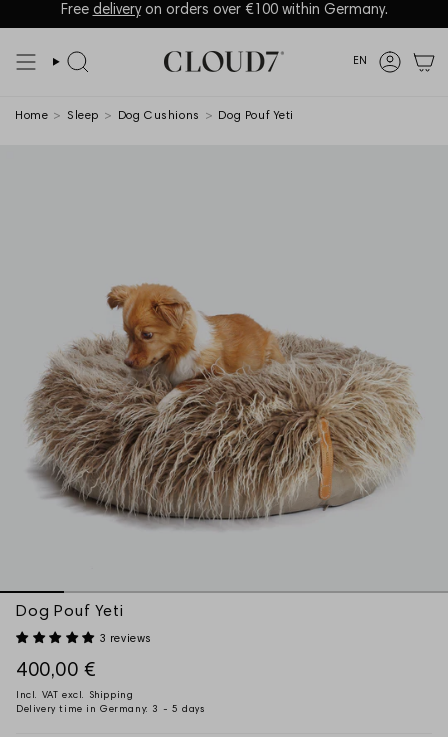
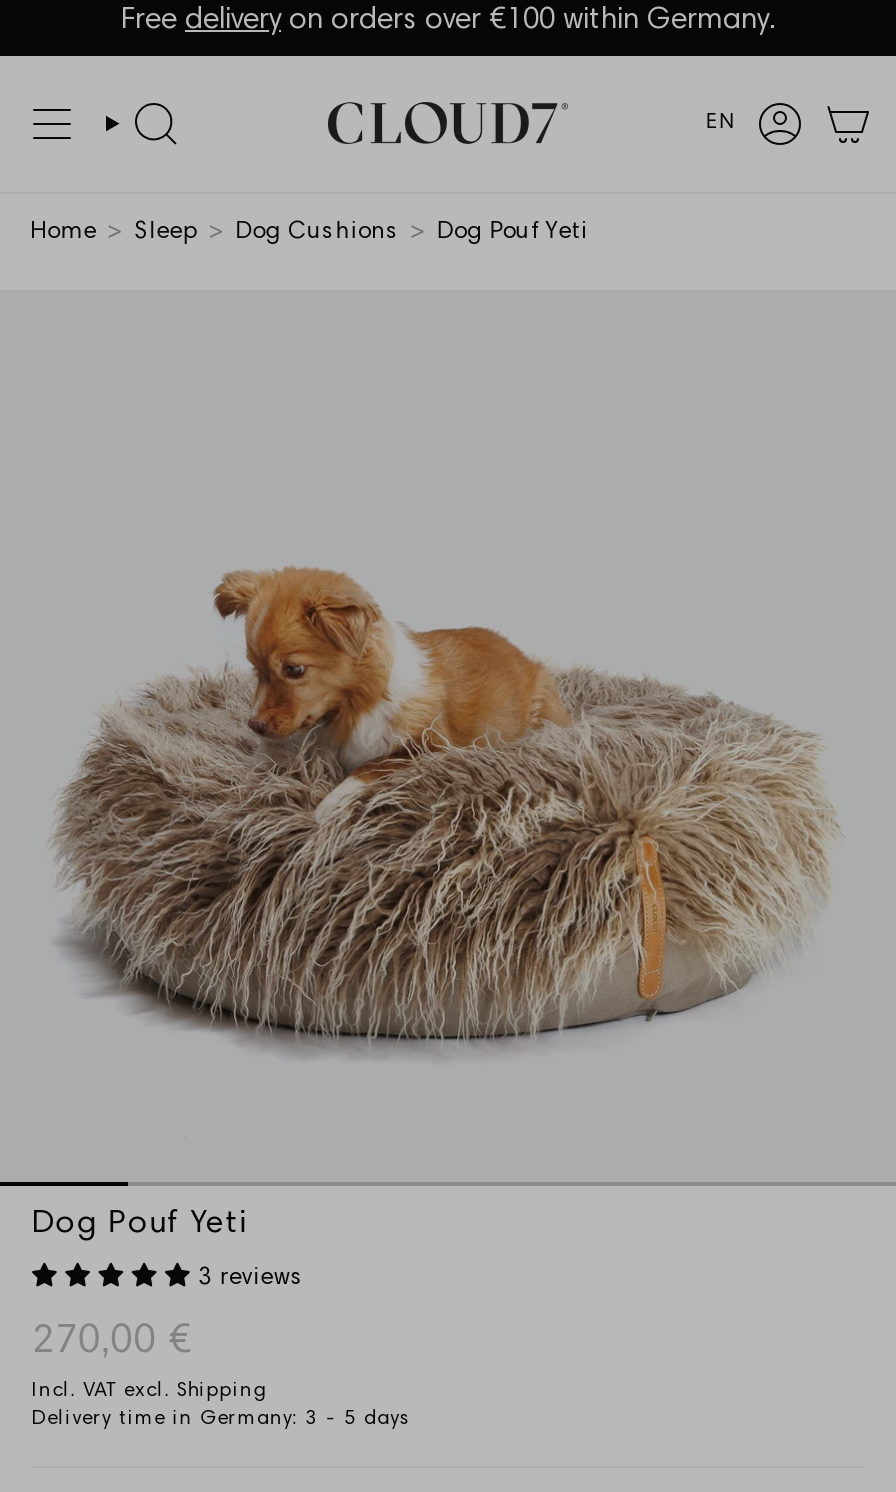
- 400,00 €
+ 270,00 €
